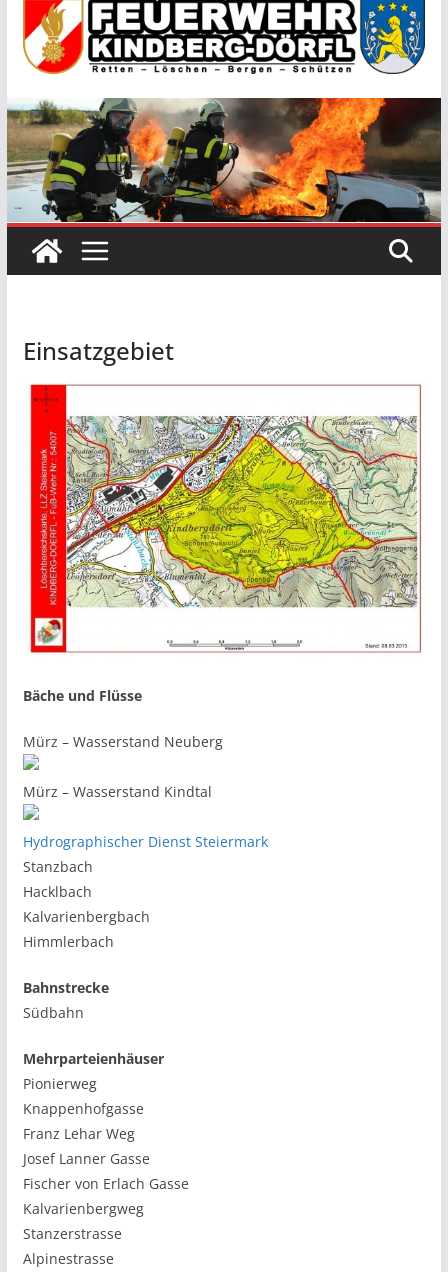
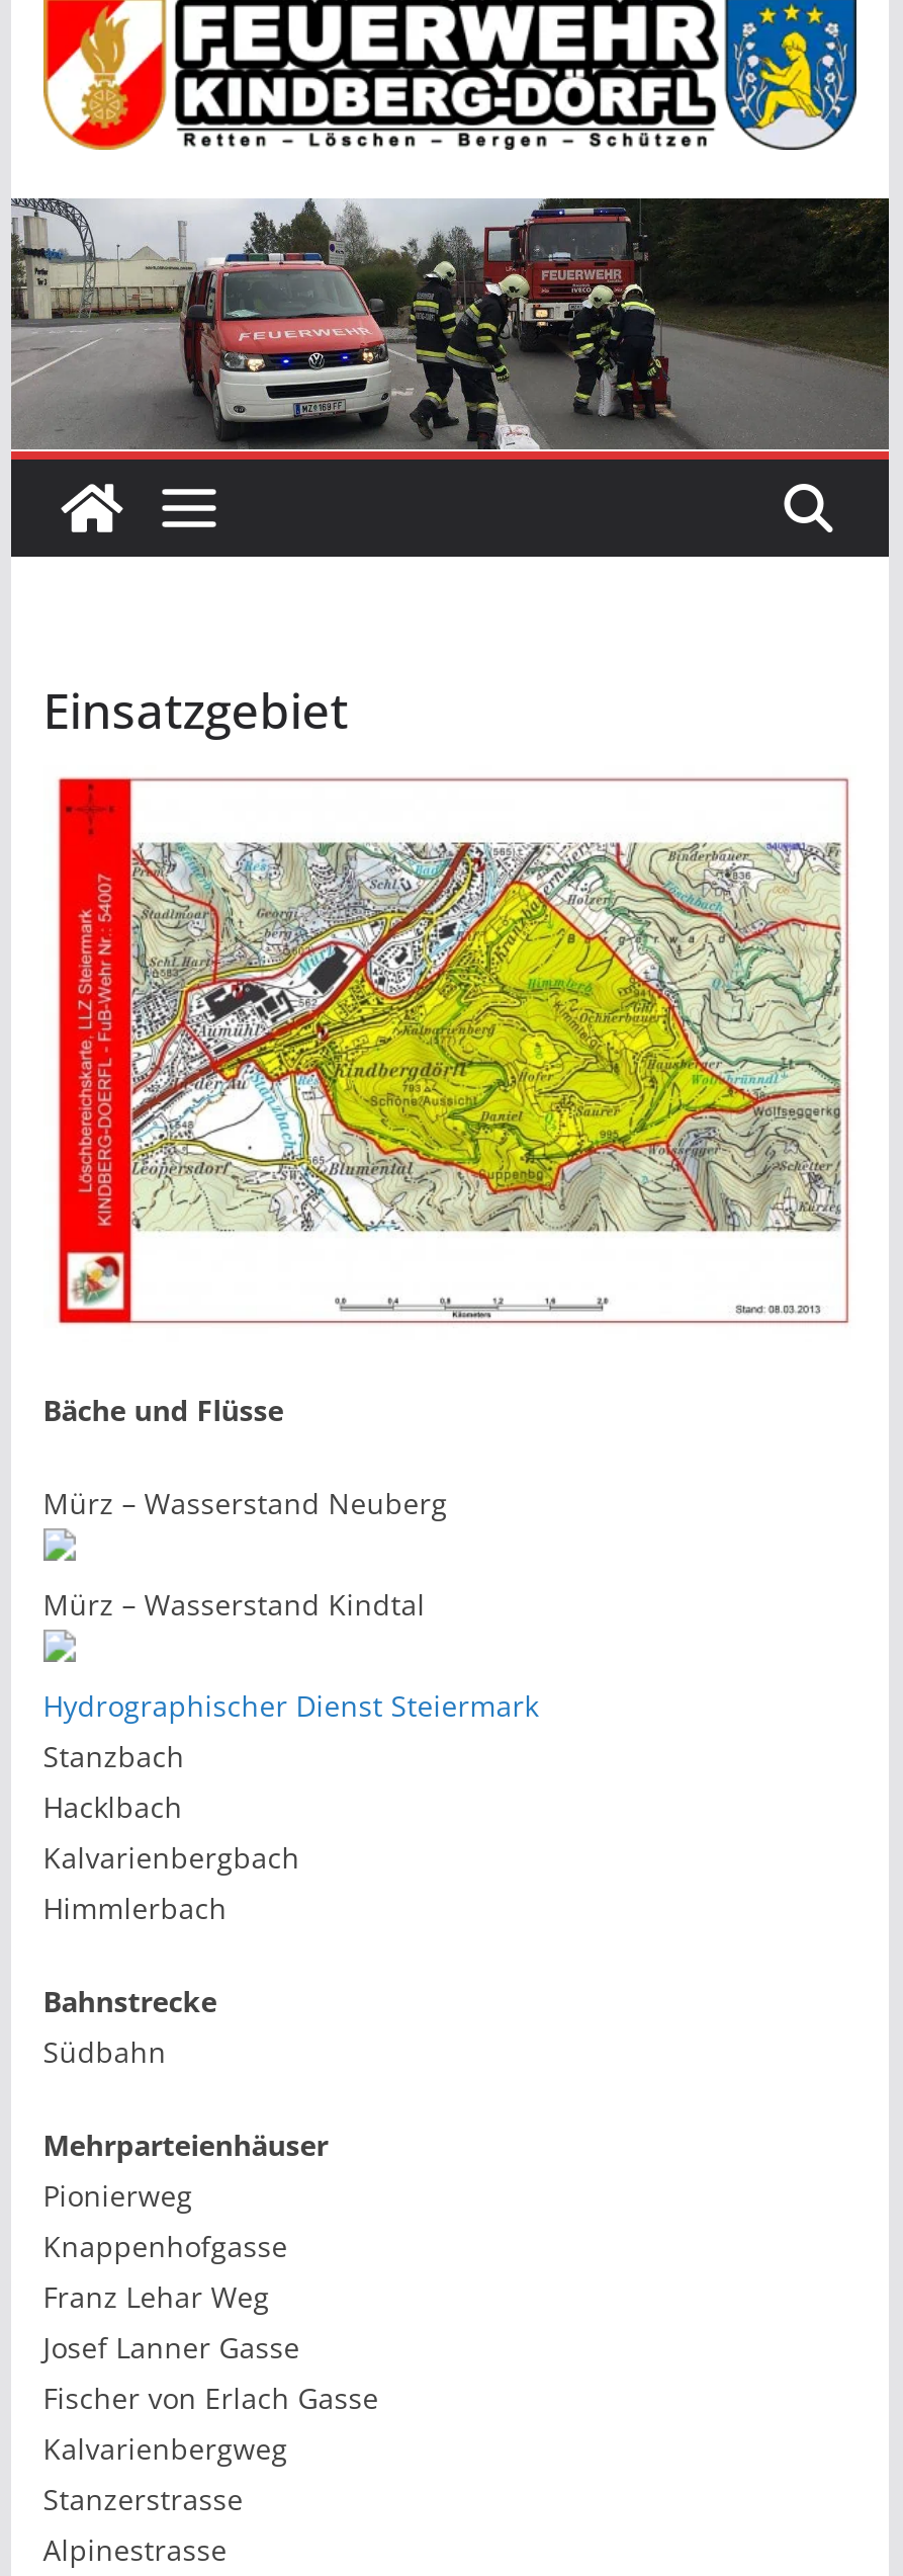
- [image]
+ [image]
